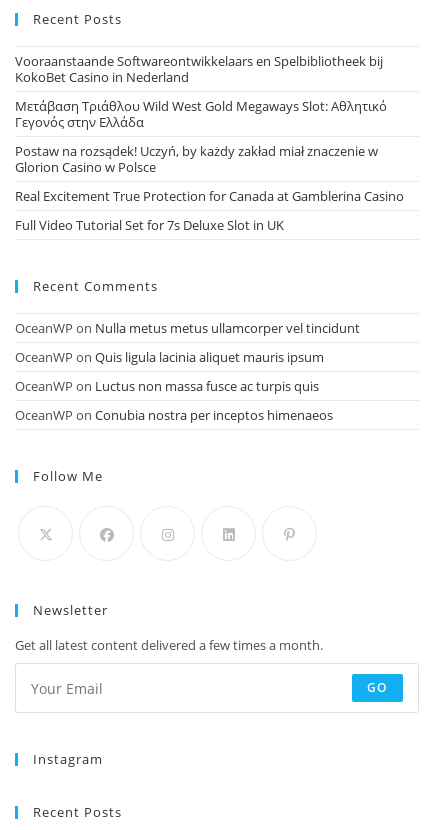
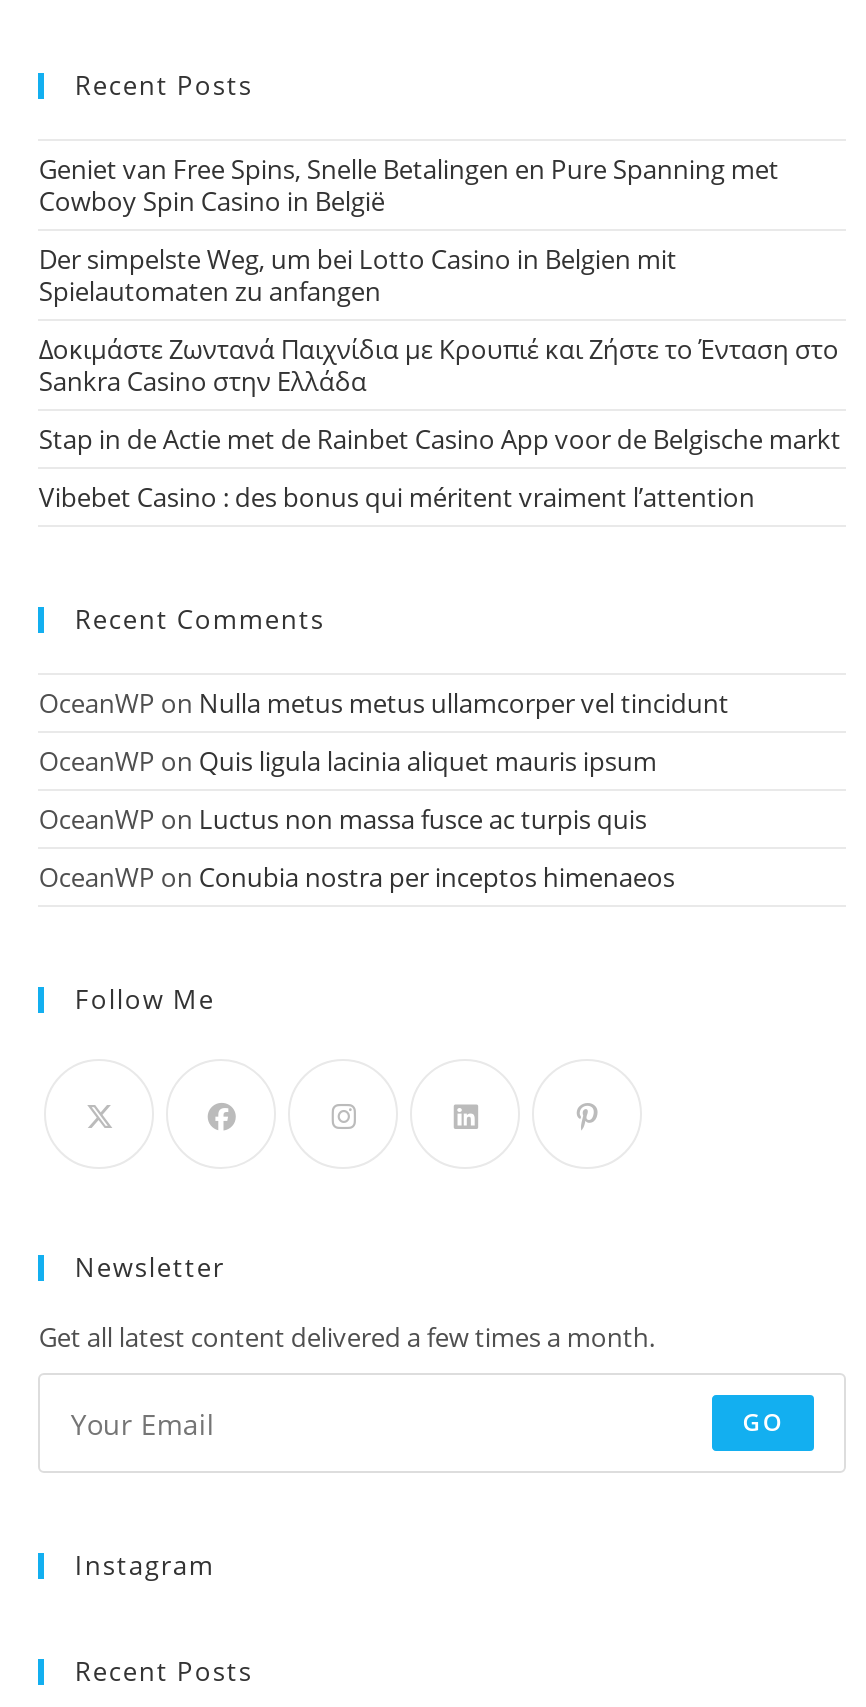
- Vooraanstaande Softwareontwikkelaars en Spelbibliotheek bij
- KokoBet Casino in Nederland
+ Geniet van Free Spins, Snelle Betalingen en Pure Spanning met
+ Cowboy Spin Casino in België

- Μετάβαση Τριάθλου Wild West Gold Megaways Slot: Αθλητικό
- Γεγονός στην Ελλάδα
+ Der simpelste Weg, um bei Lotto Casino in Belgien mit
+ Spielautomaten zu anfangen

- Postaw na rozsądek! Uczyń, by każdy zakład miał znaczenie w
- Glorion Casino w Polsce
+ Δοκιμάστε Ζωντανά Παιχνίδια με Κρουπιέ και Ζήστε το Ένταση στο
+ Sankra Casino στην Ελλάδα

- Real Excitement True Protection for Canada at Gamblerina Casino
+ Stap in de Actie met de Rainbet Casino App voor de Belgische markt

- Full Video Tutorial Set for 7s Deluxe Slot in UK
+ Vibebet Casino : des bonus qui méritent vraiment l’attention
